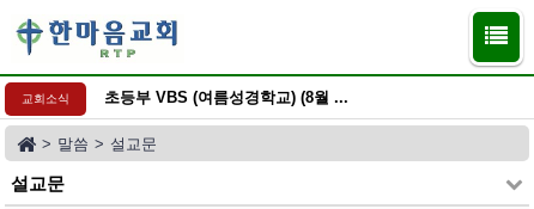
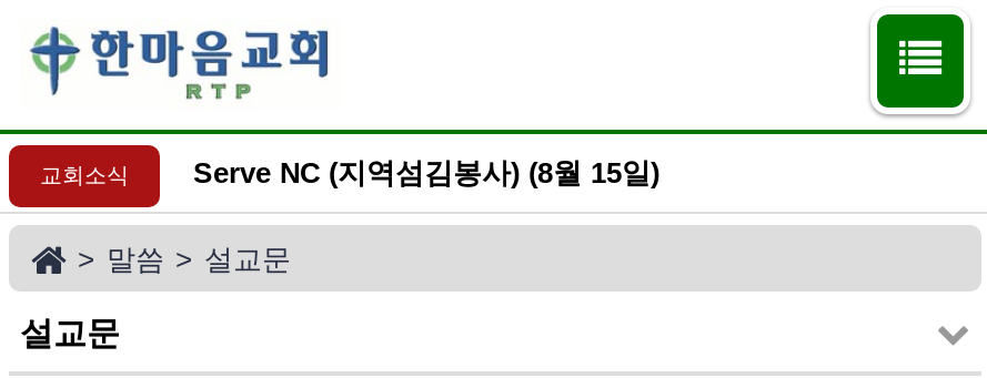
- 초등부 VBS (여름성경학교) (8월 ...
+ Serve NC (지역섬김봉사) (8월 15일)
